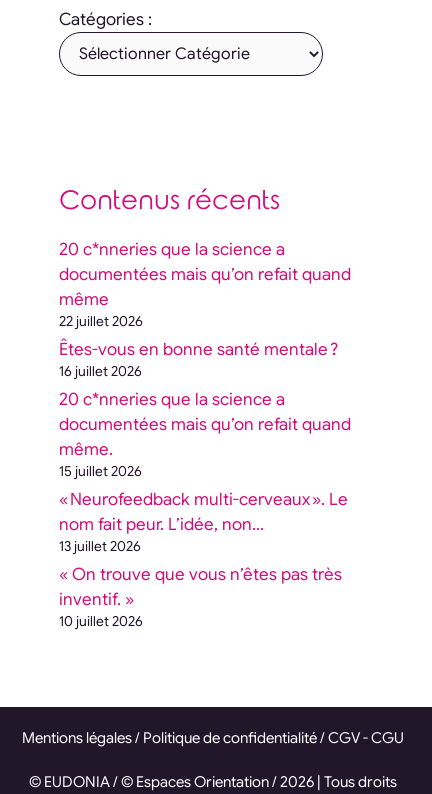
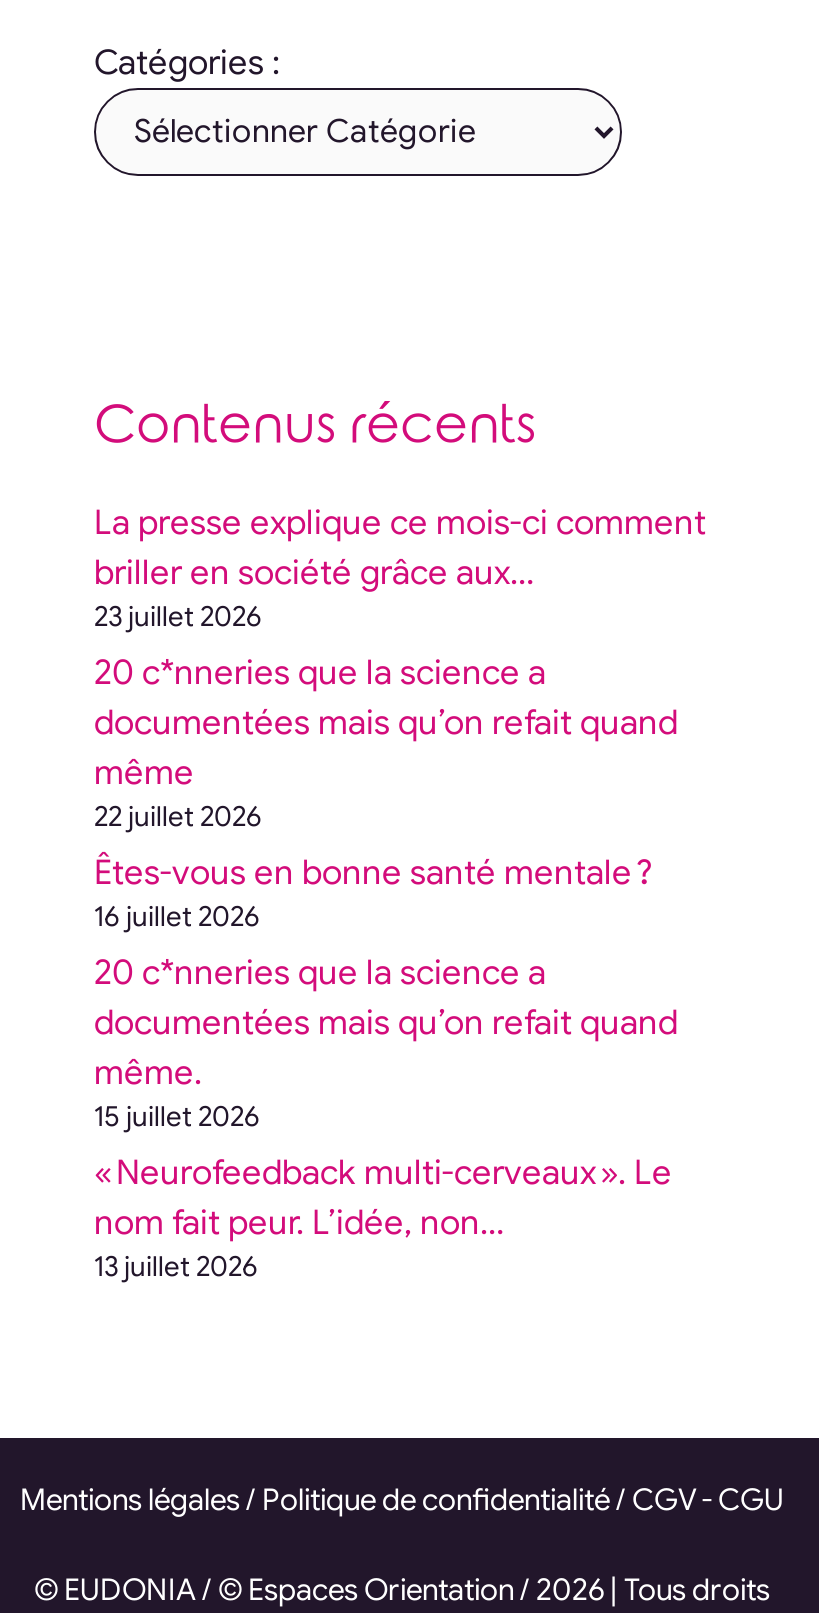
+ La presse explique ce mois-ci comment
+ briller en société grâce aux…
+ 23 juillet 2026

moved down: 20 c*nneries que la science a | documentées mais qu’on refait quand | même | ... | nom fait peur. L’idée, non… | 13 juillet 2026

- « On trouve que vous n’êtes pas très
- inventif. »
- 10 juillet 2026
